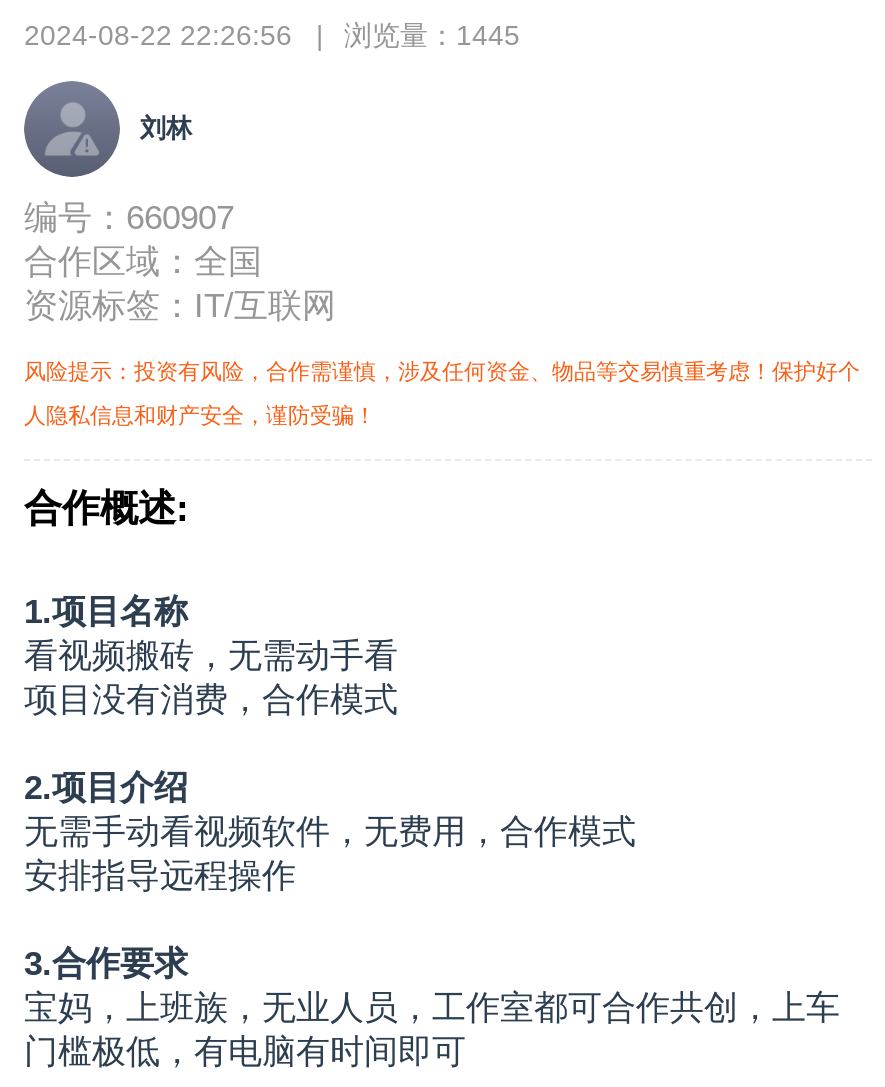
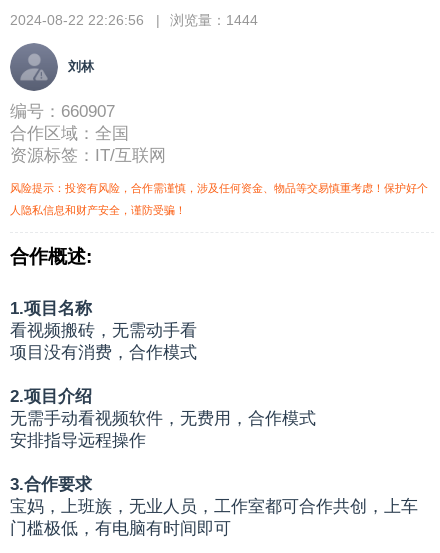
- 浏览量：1445
+ 浏览量：1444
